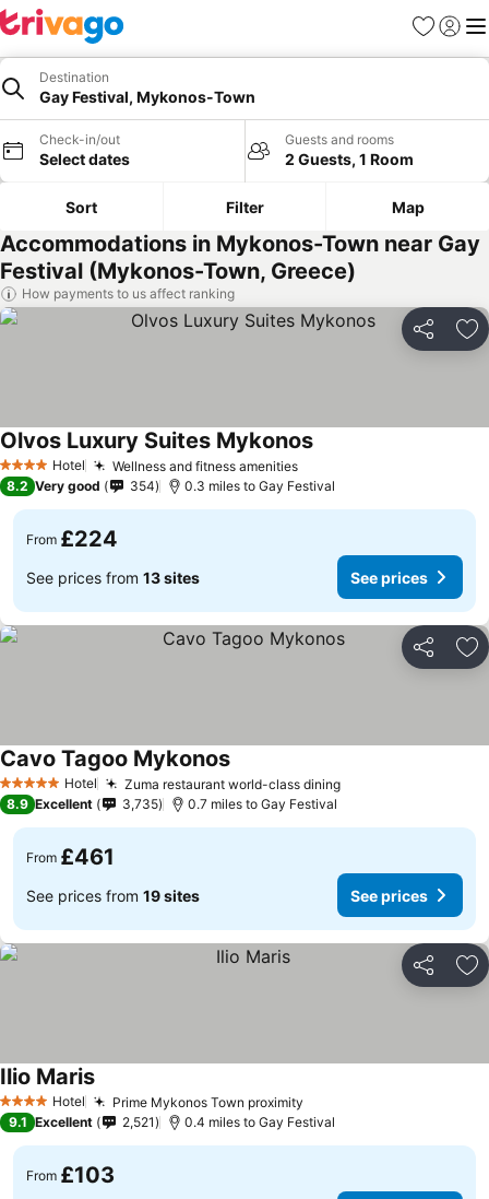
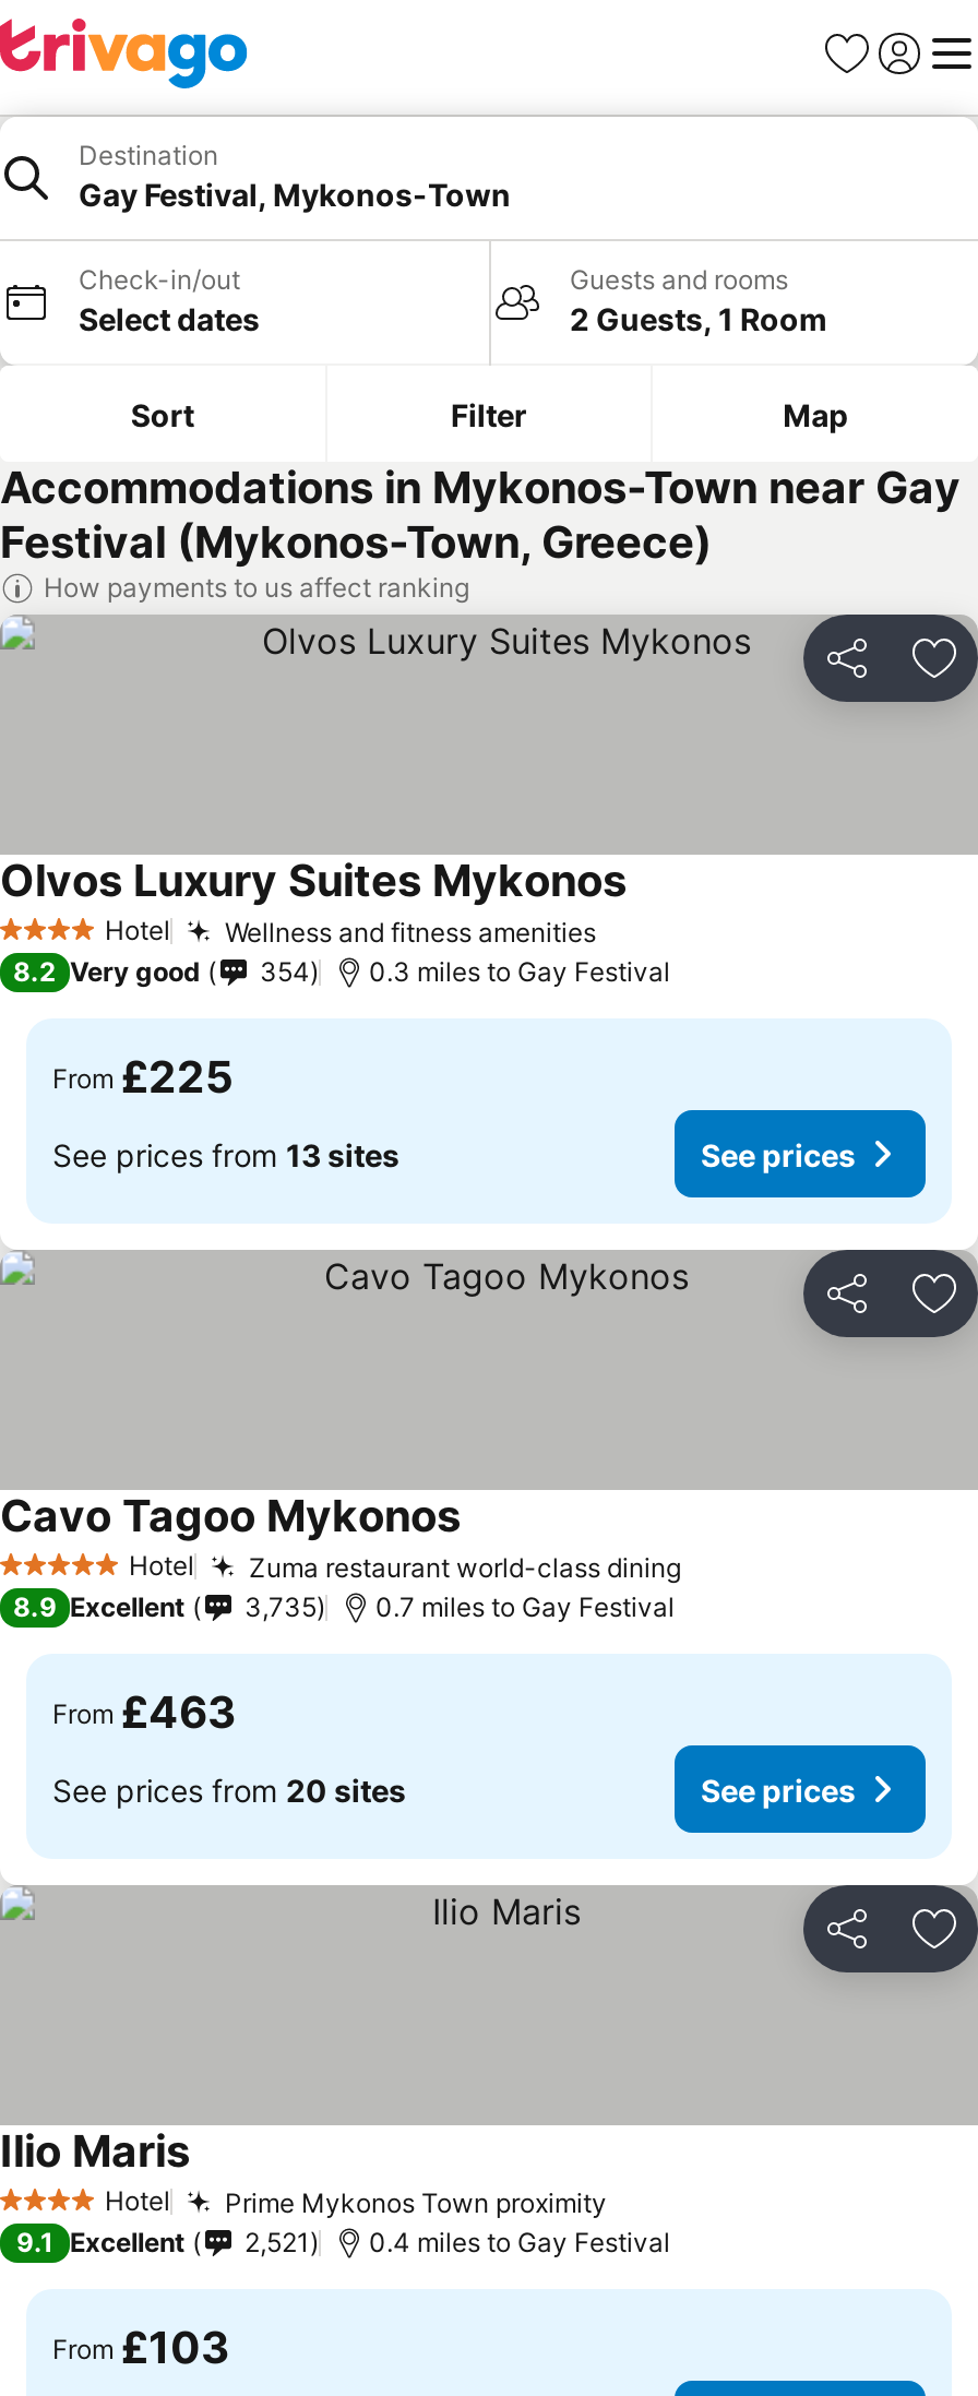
- From £224
+ From £225

- From £461
+ From £463

- See prices from 19 sites
+ See prices from 20 sites
